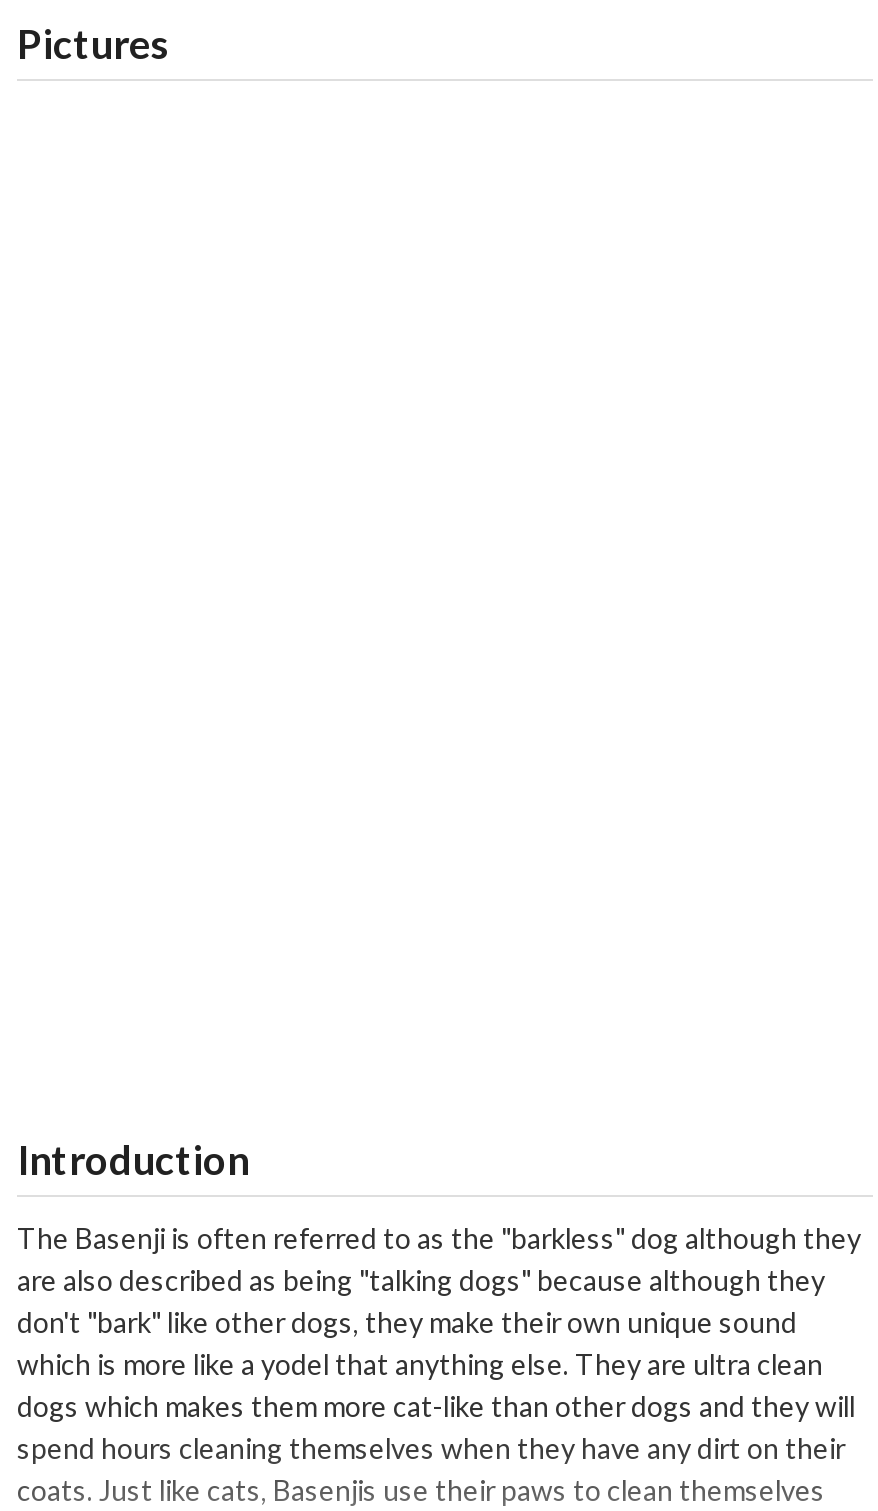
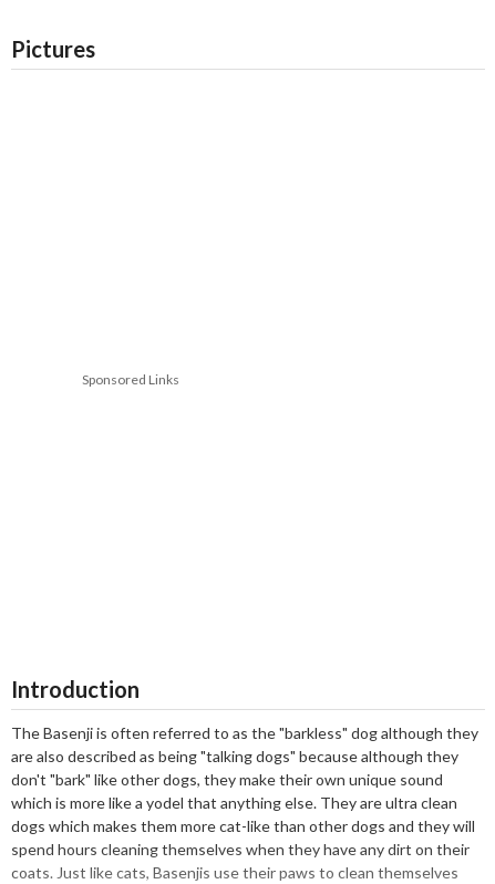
+ Sponsored Links
